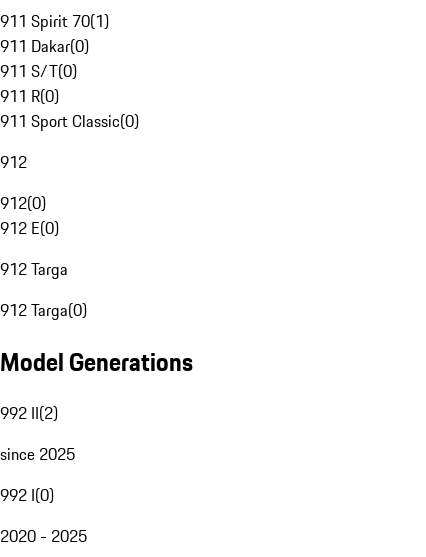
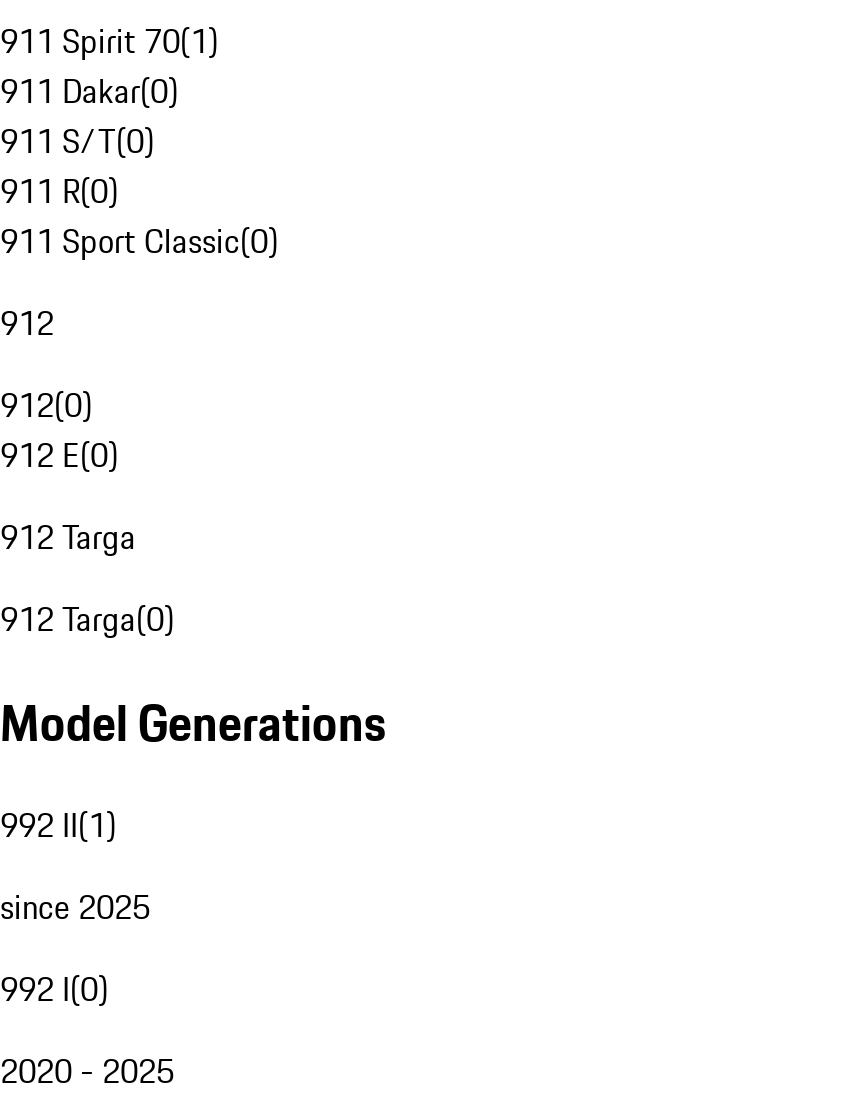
- 992 II(2)
+ 992 II(1)
